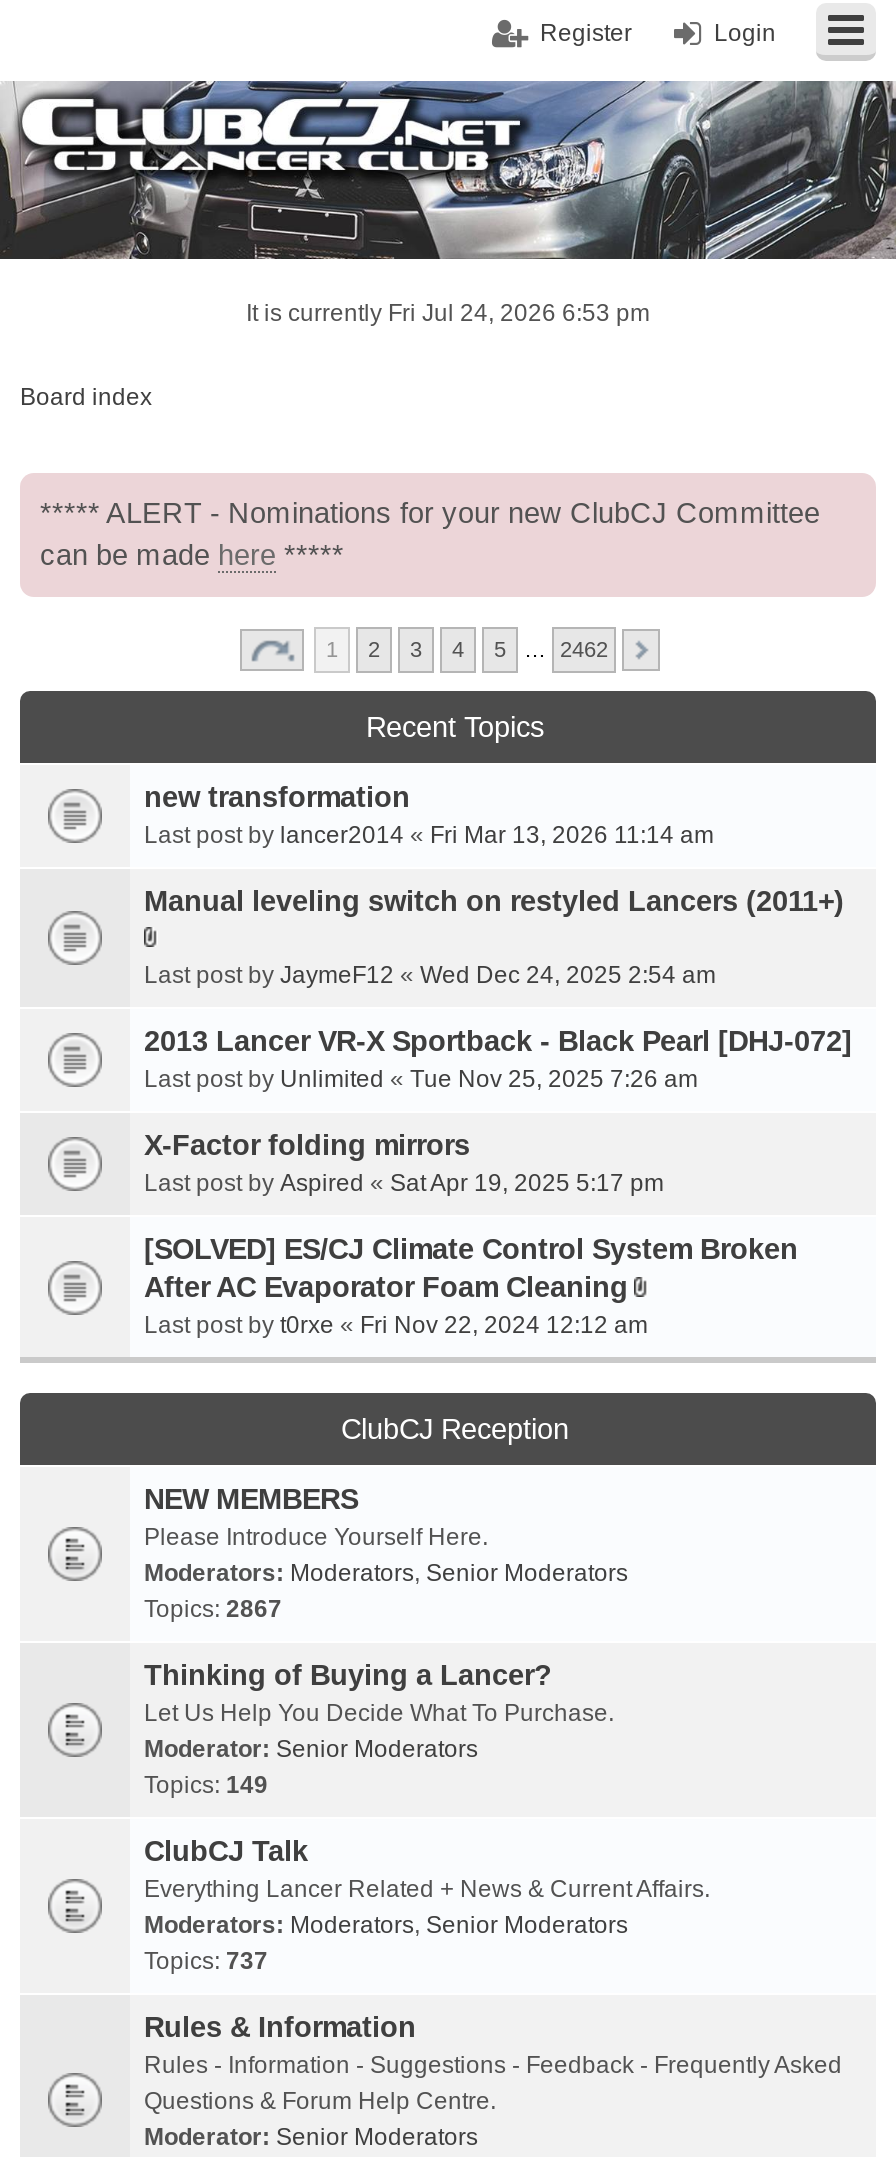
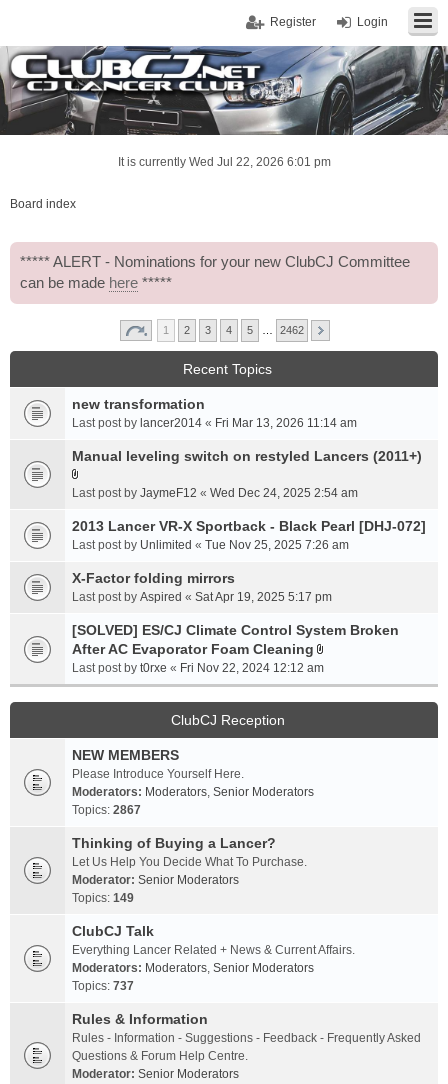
- It is currently Fri Jul 24, 2026 6:53 pm
+ It is currently Wed Jul 22, 2026 6:01 pm
